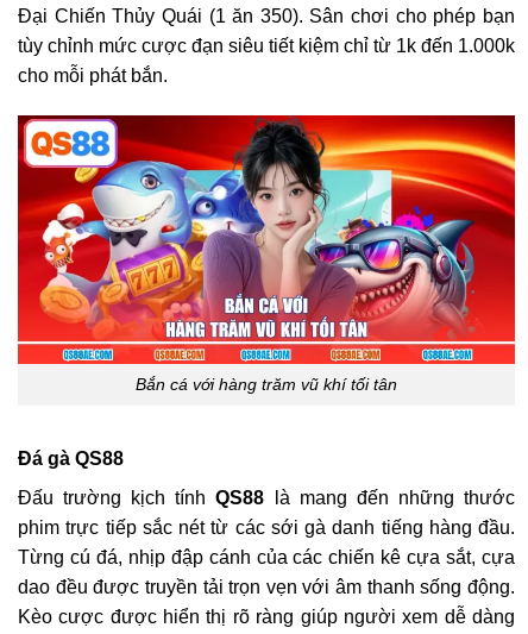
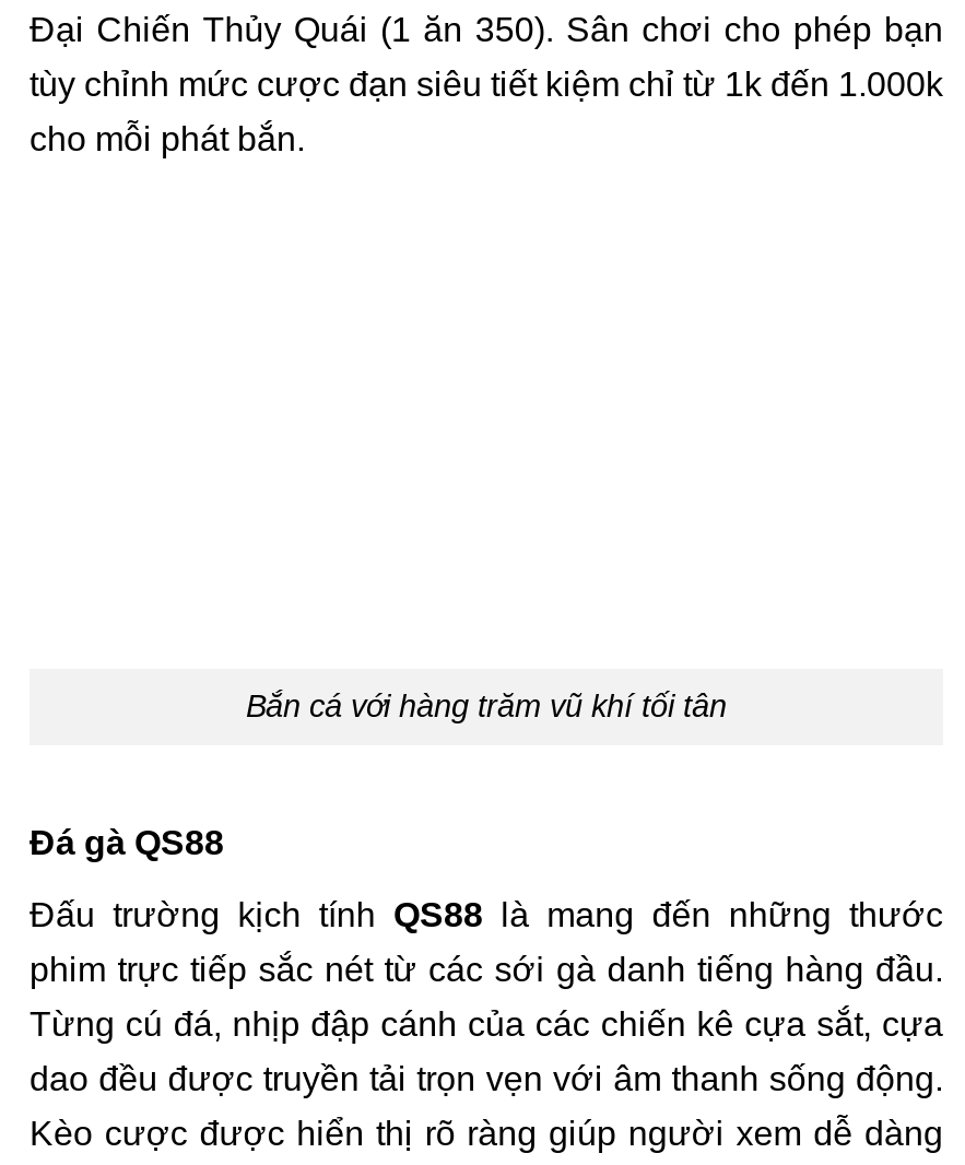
- [image]
